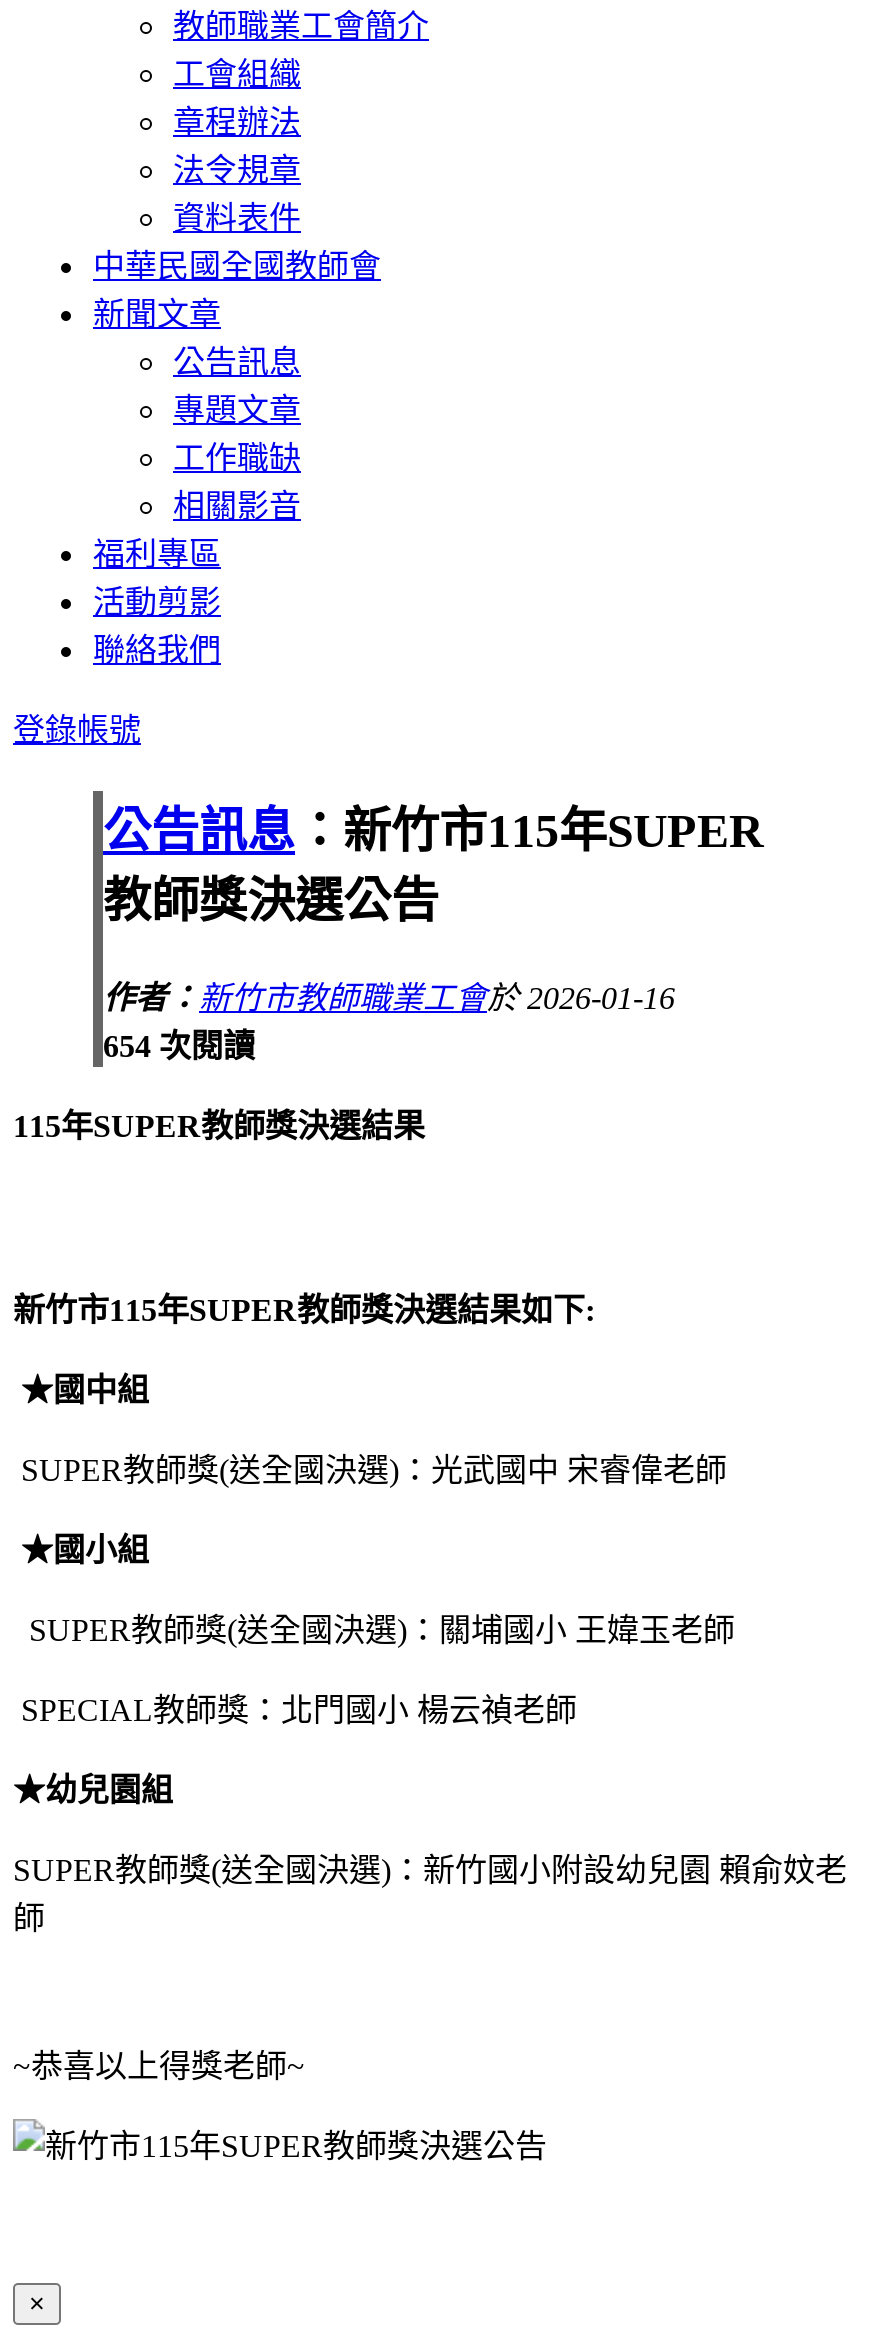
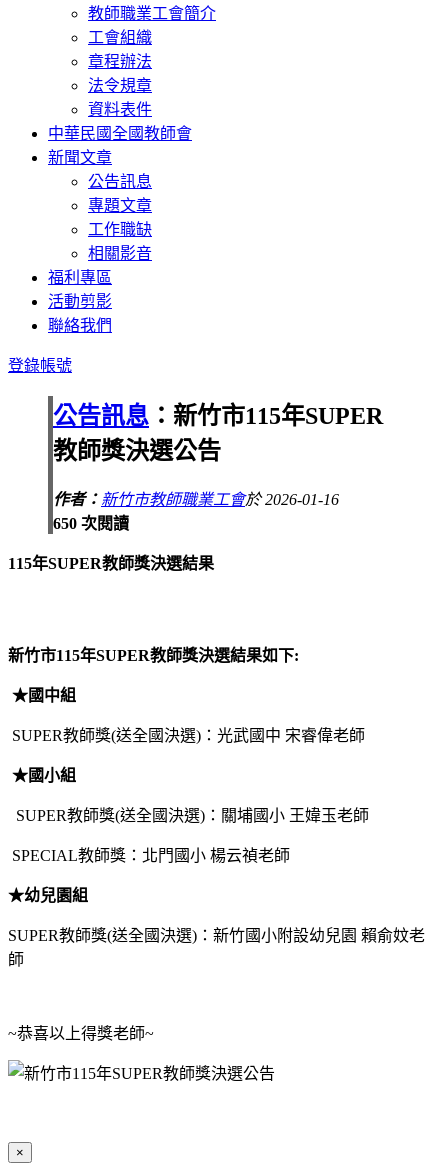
- 654 次閱讀
+ 650 次閱讀
